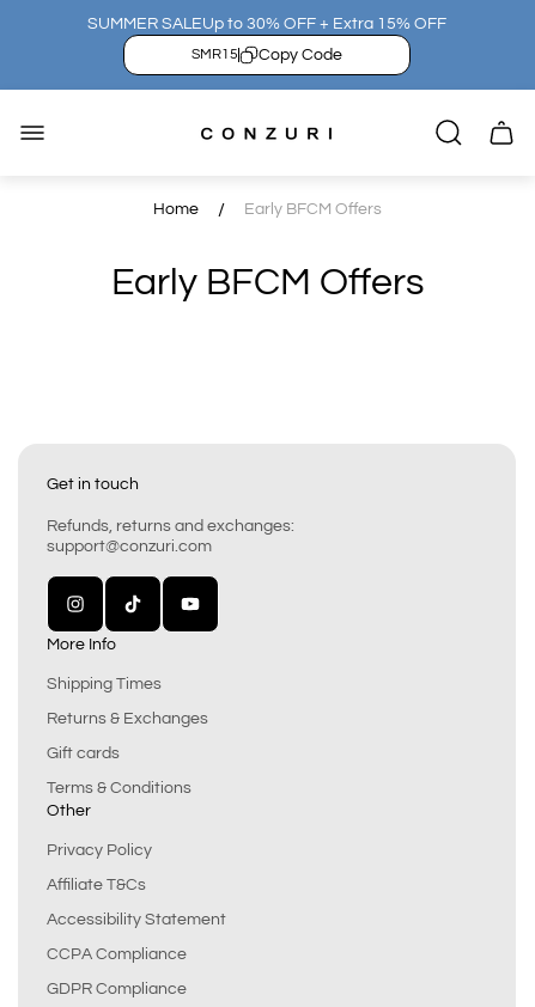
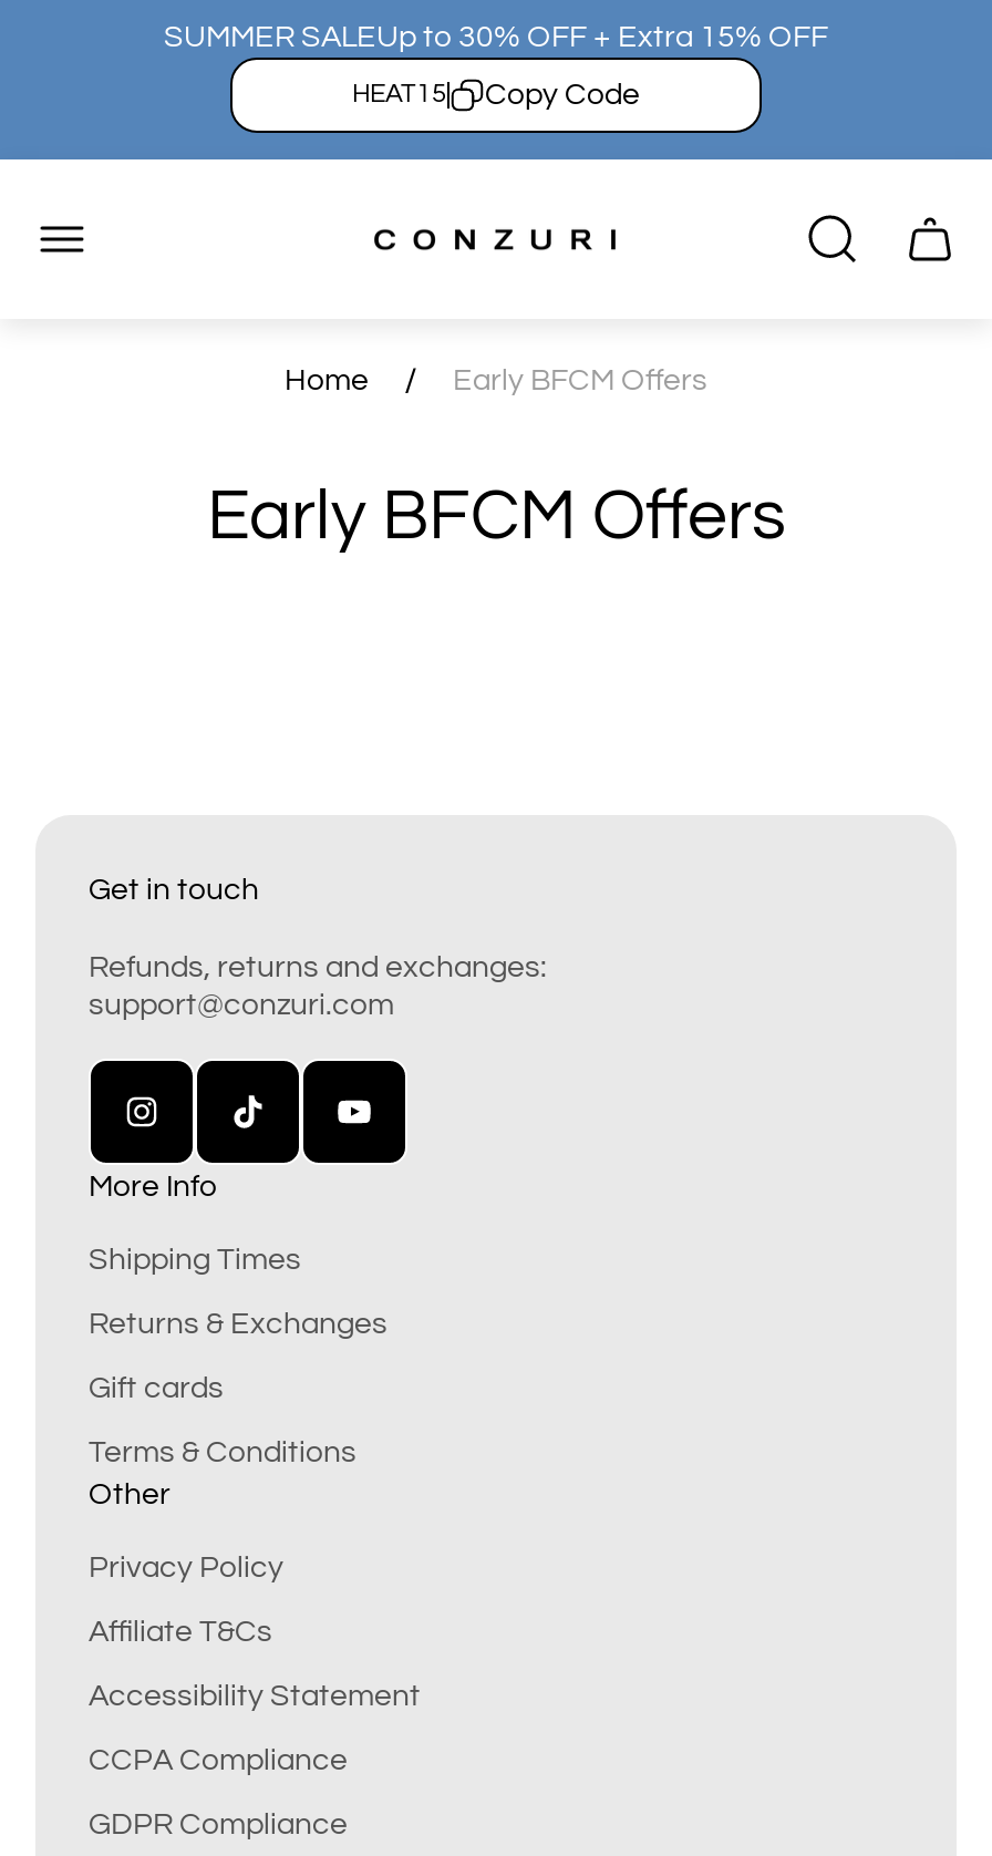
- SMR15 Copy Code
+ HEAT15 Copy Code
